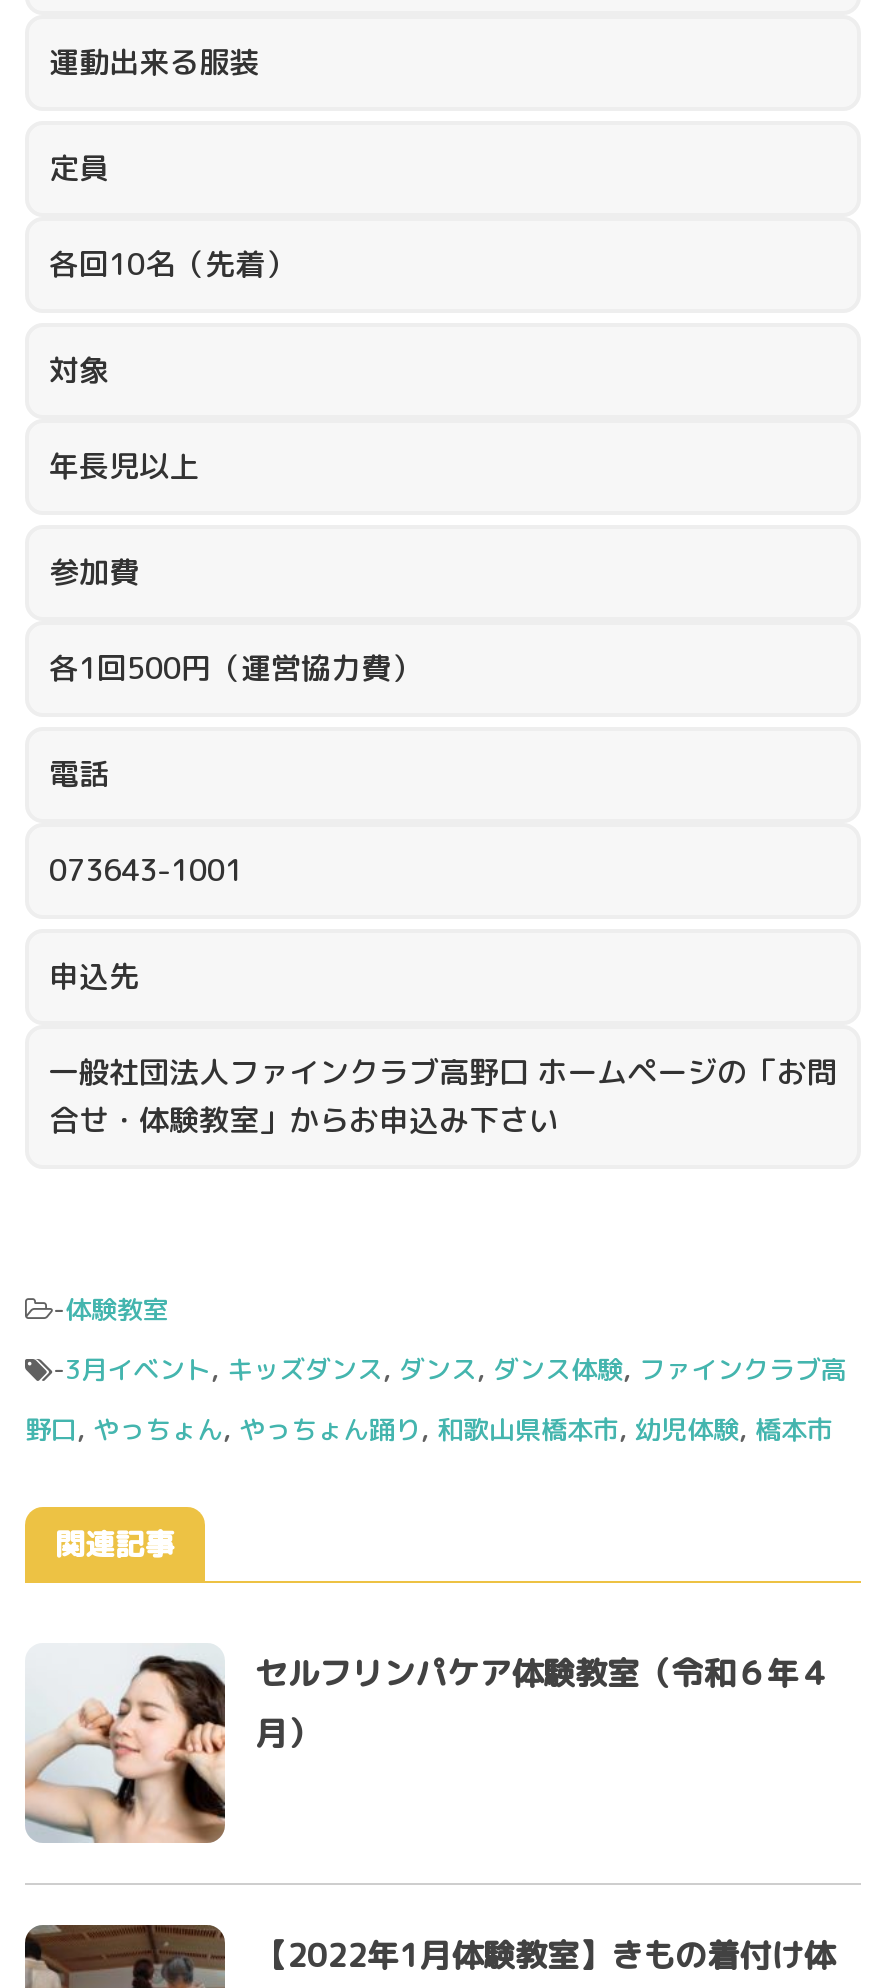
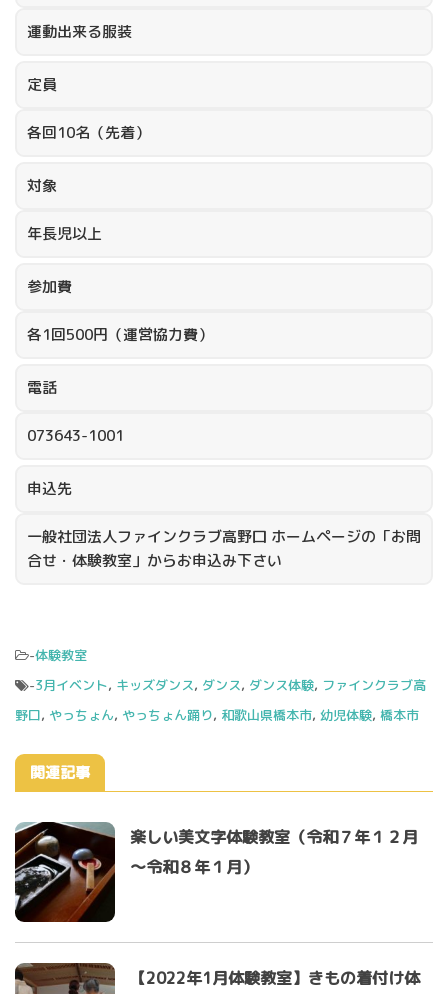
- [image]
- セルフリンパケア体験教室（令和６年４
- 月）
+ [image]
+ 楽しい美文字体験教室（令和７年１２月
+ ～令和８年１月）
